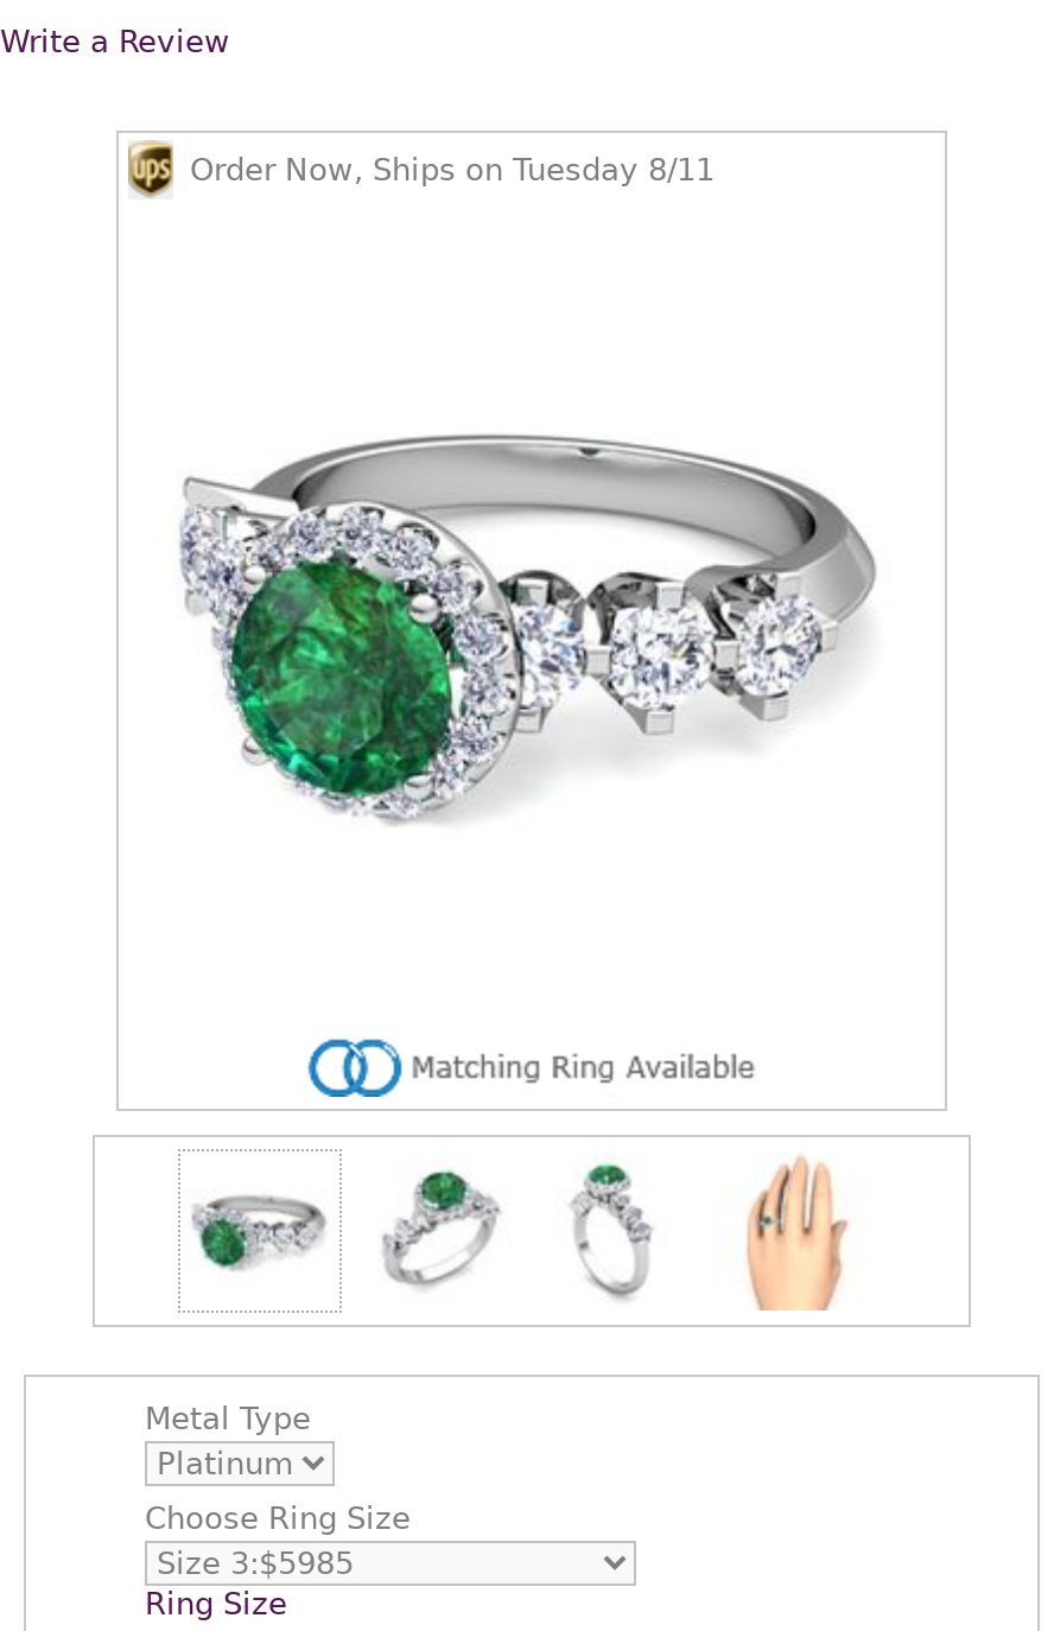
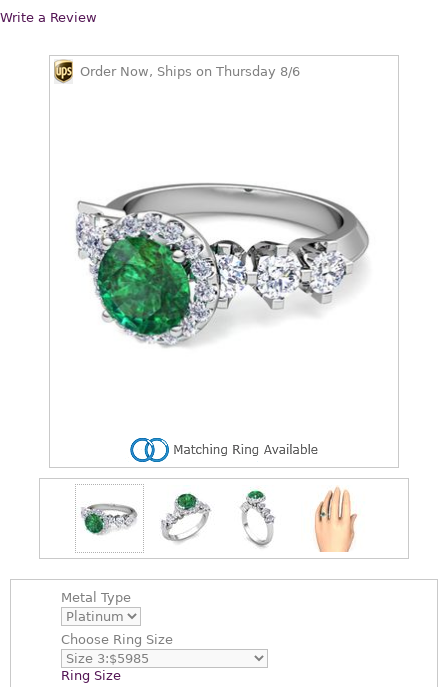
- Order Now, Ships on Tuesday 8/11
+ Order Now, Ships on Thursday 8/6
